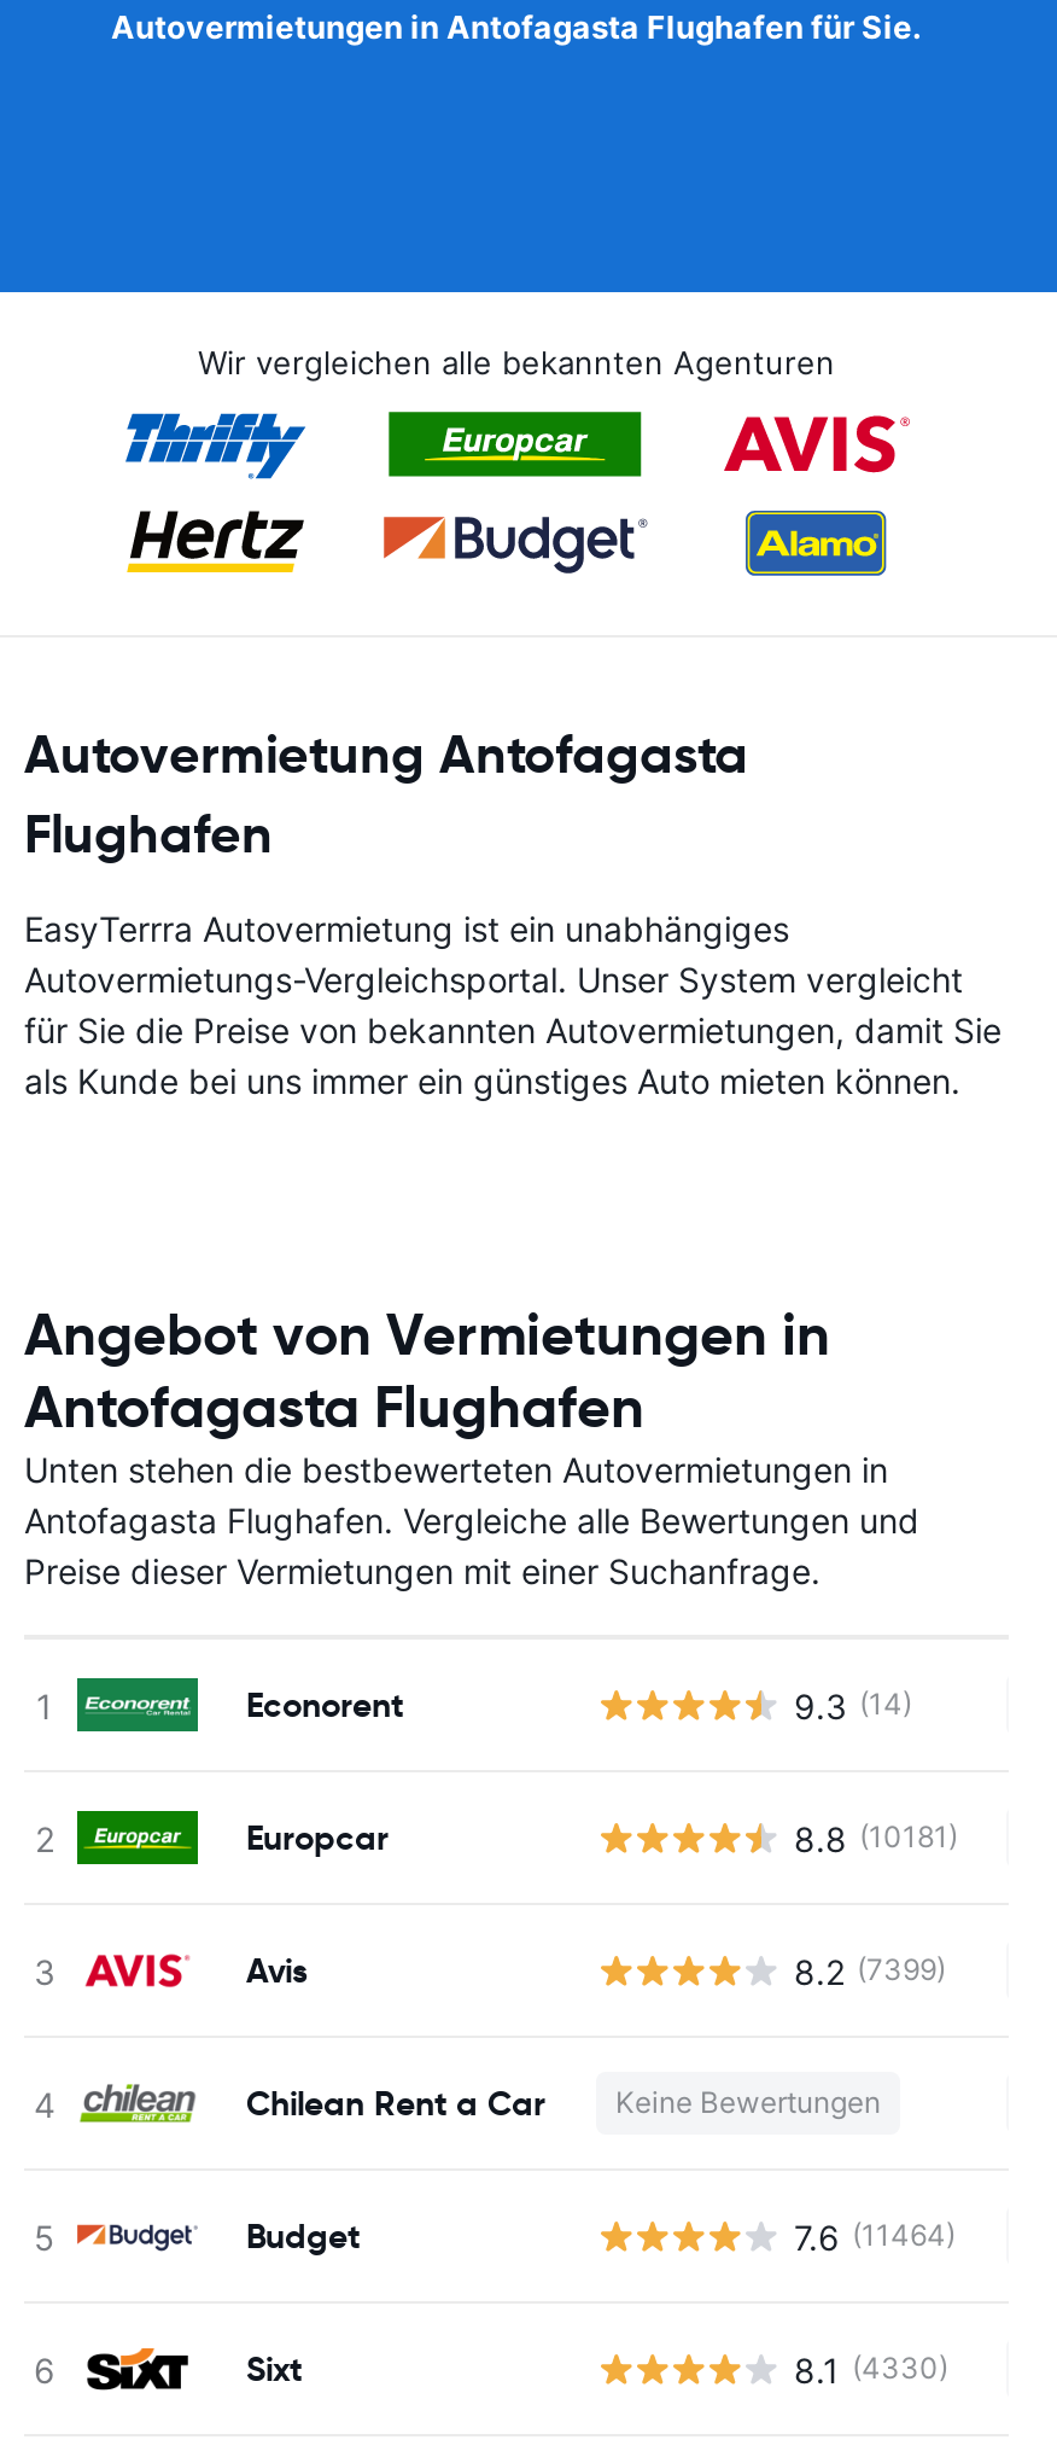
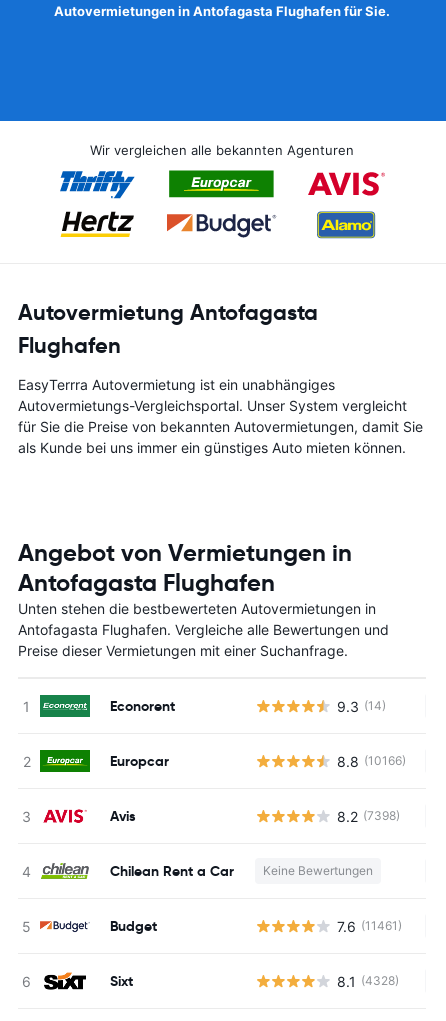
- 8.8 (10181)
+ 8.8 (10166)

- 8.2 (7399)
+ 8.2 (7398)

- 7.6 (11464)
+ 7.6 (11461)

- 8.1 (4330)
+ 8.1 (4328)
